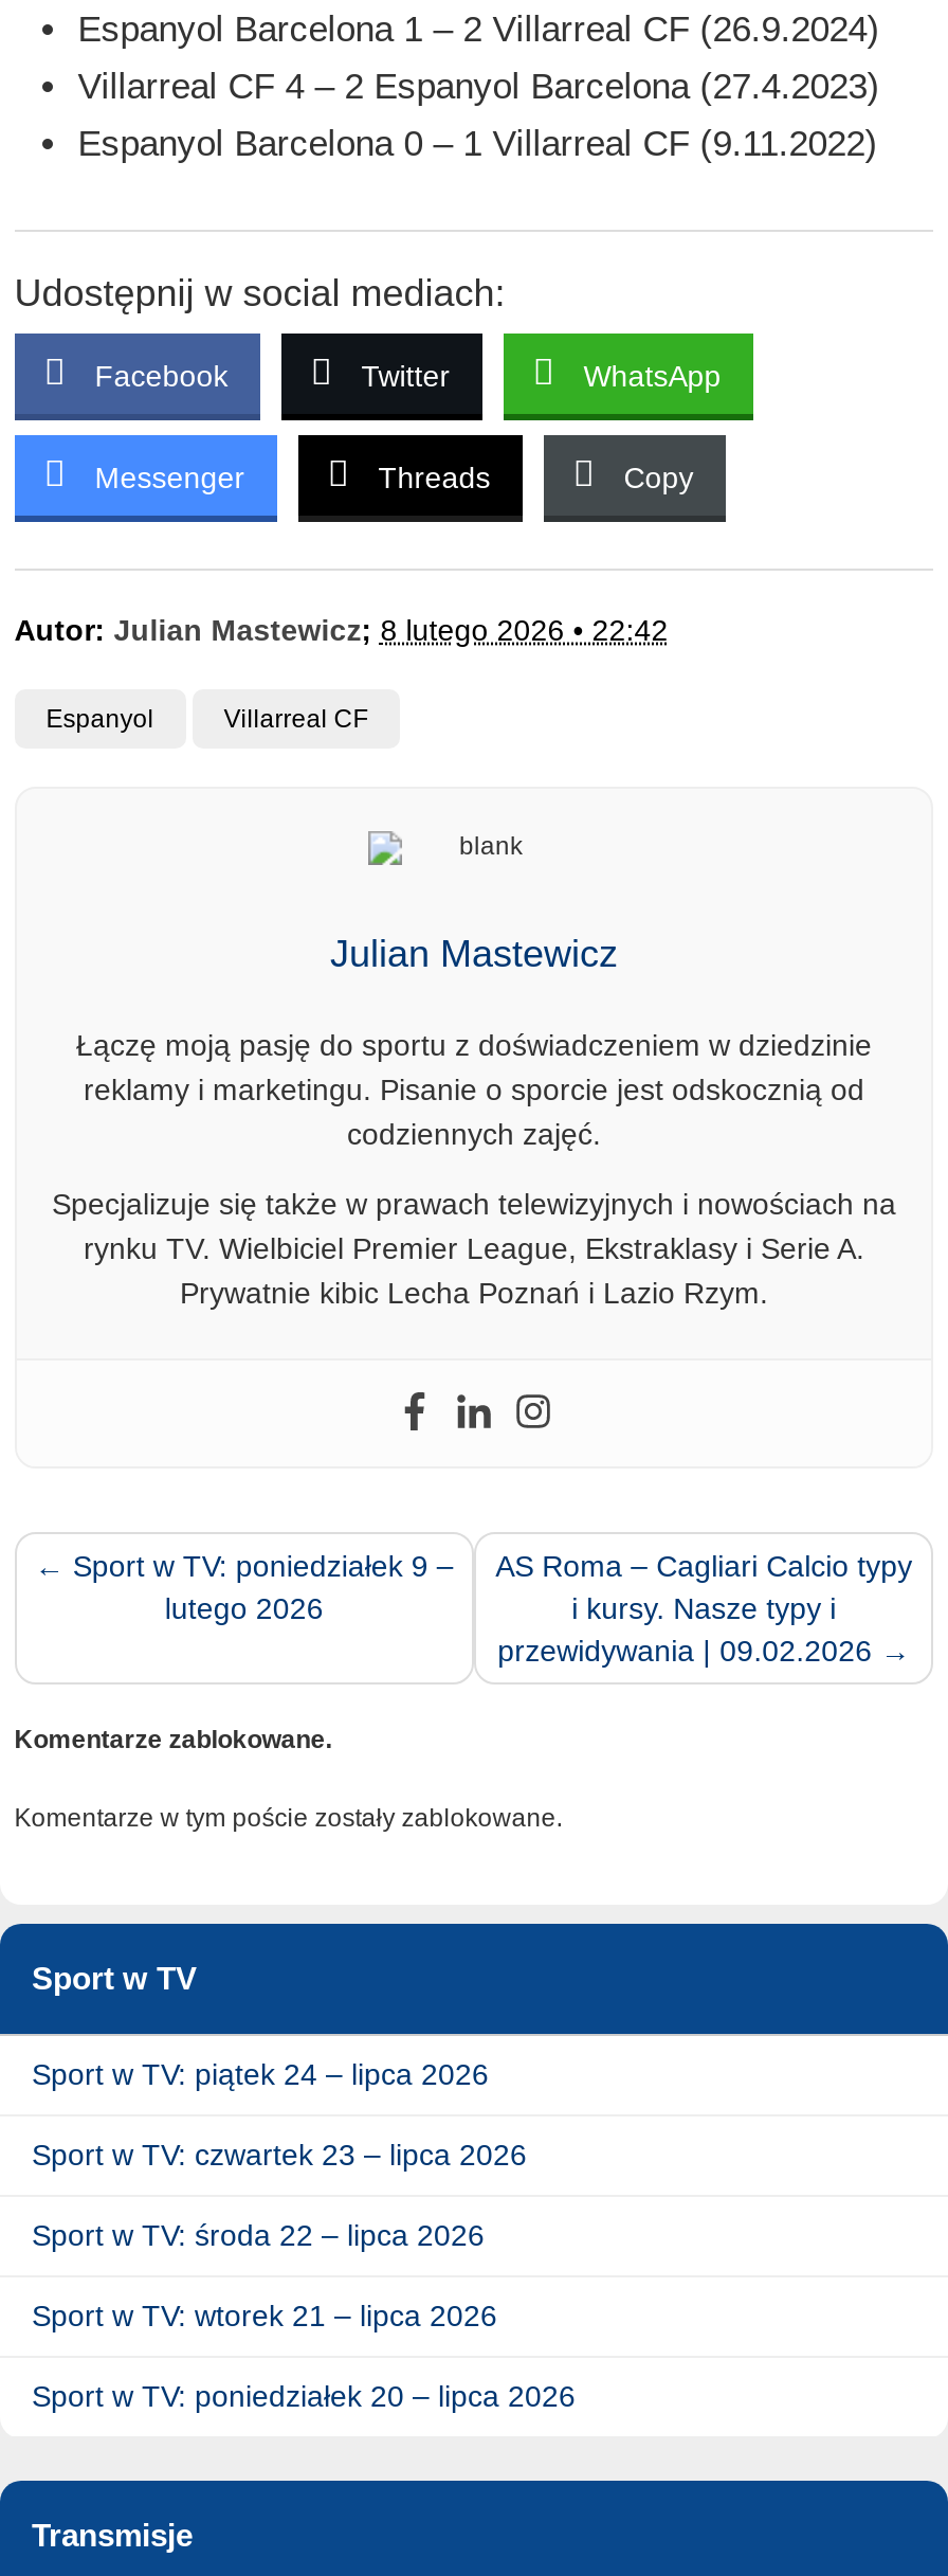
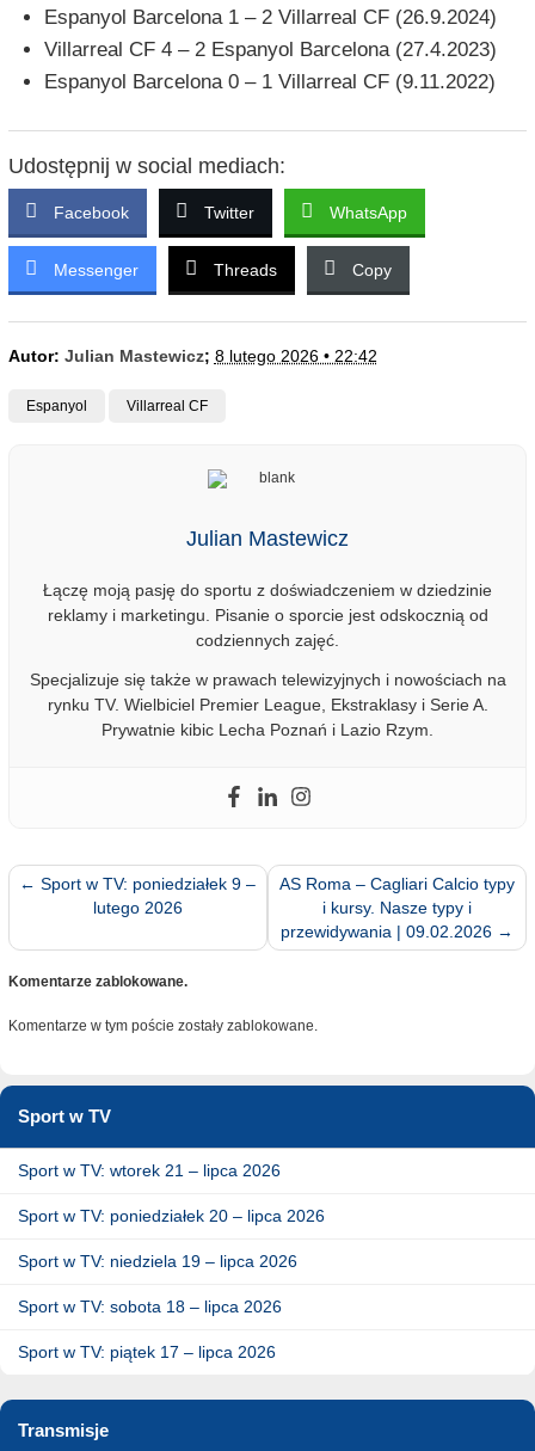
- Sport w TV: piątek 24 – lipca 2026
- Sport w TV: czwartek 23 – lipca 2026
- Sport w TV: środa 22 – lipca 2026

moved up: Sport w TV: wtorek 21 – lipca 2026 | Sport w TV: poniedziałek 20 – lipca 2026

+ Sport w TV: niedziela 19 – lipca 2026
+ Sport w TV: sobota 18 – lipca 2026
+ Sport w TV: piątek 17 – lipca 2026
